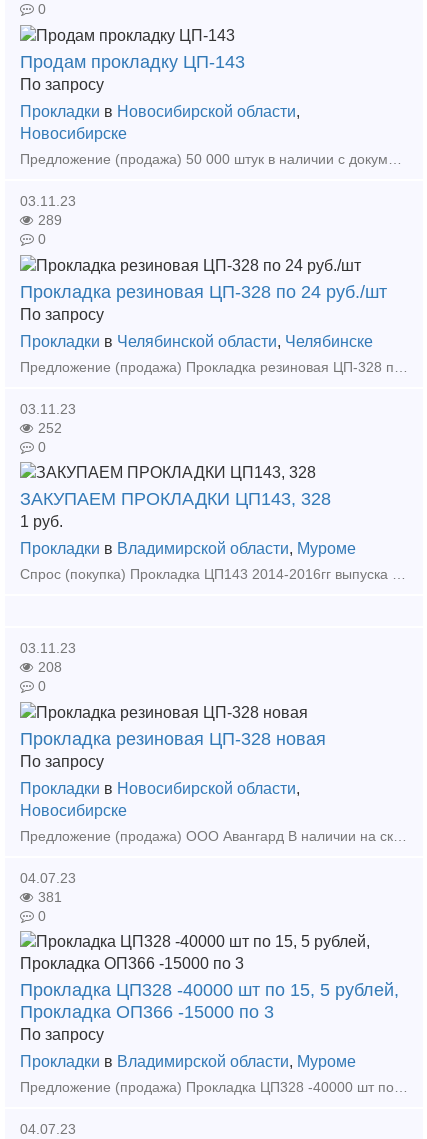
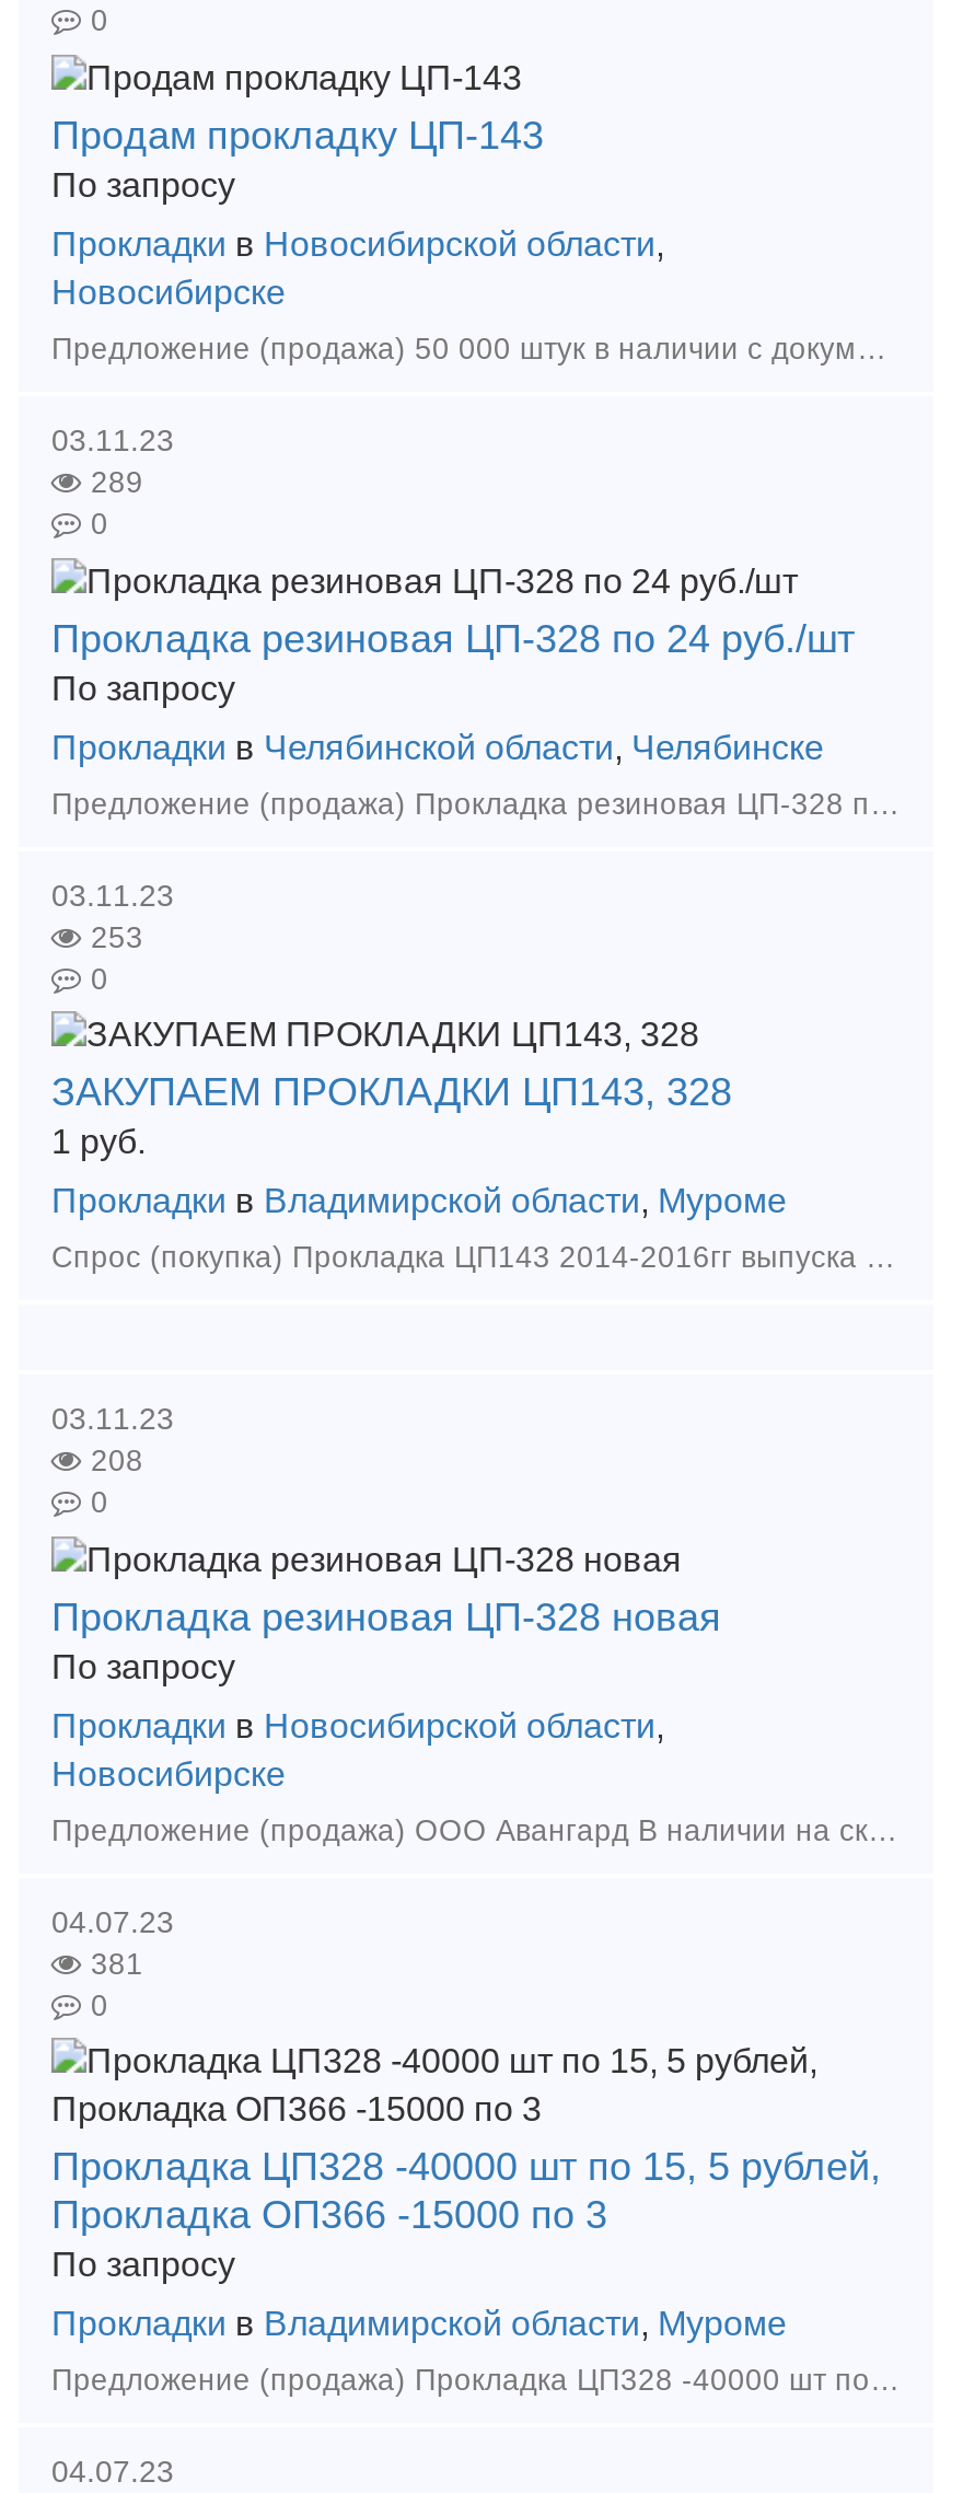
- 252
+ 253
